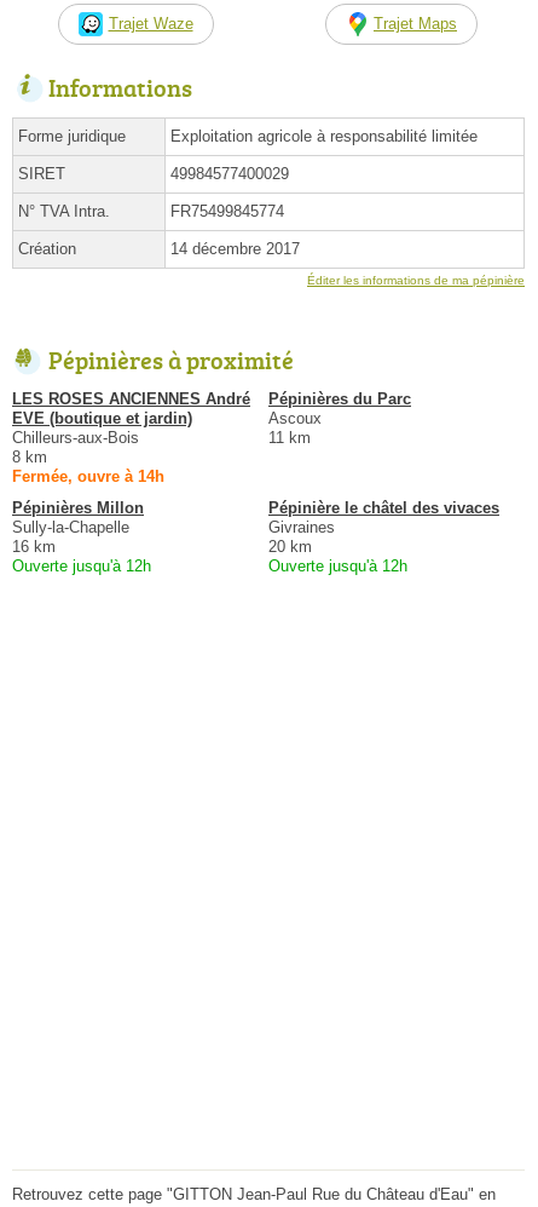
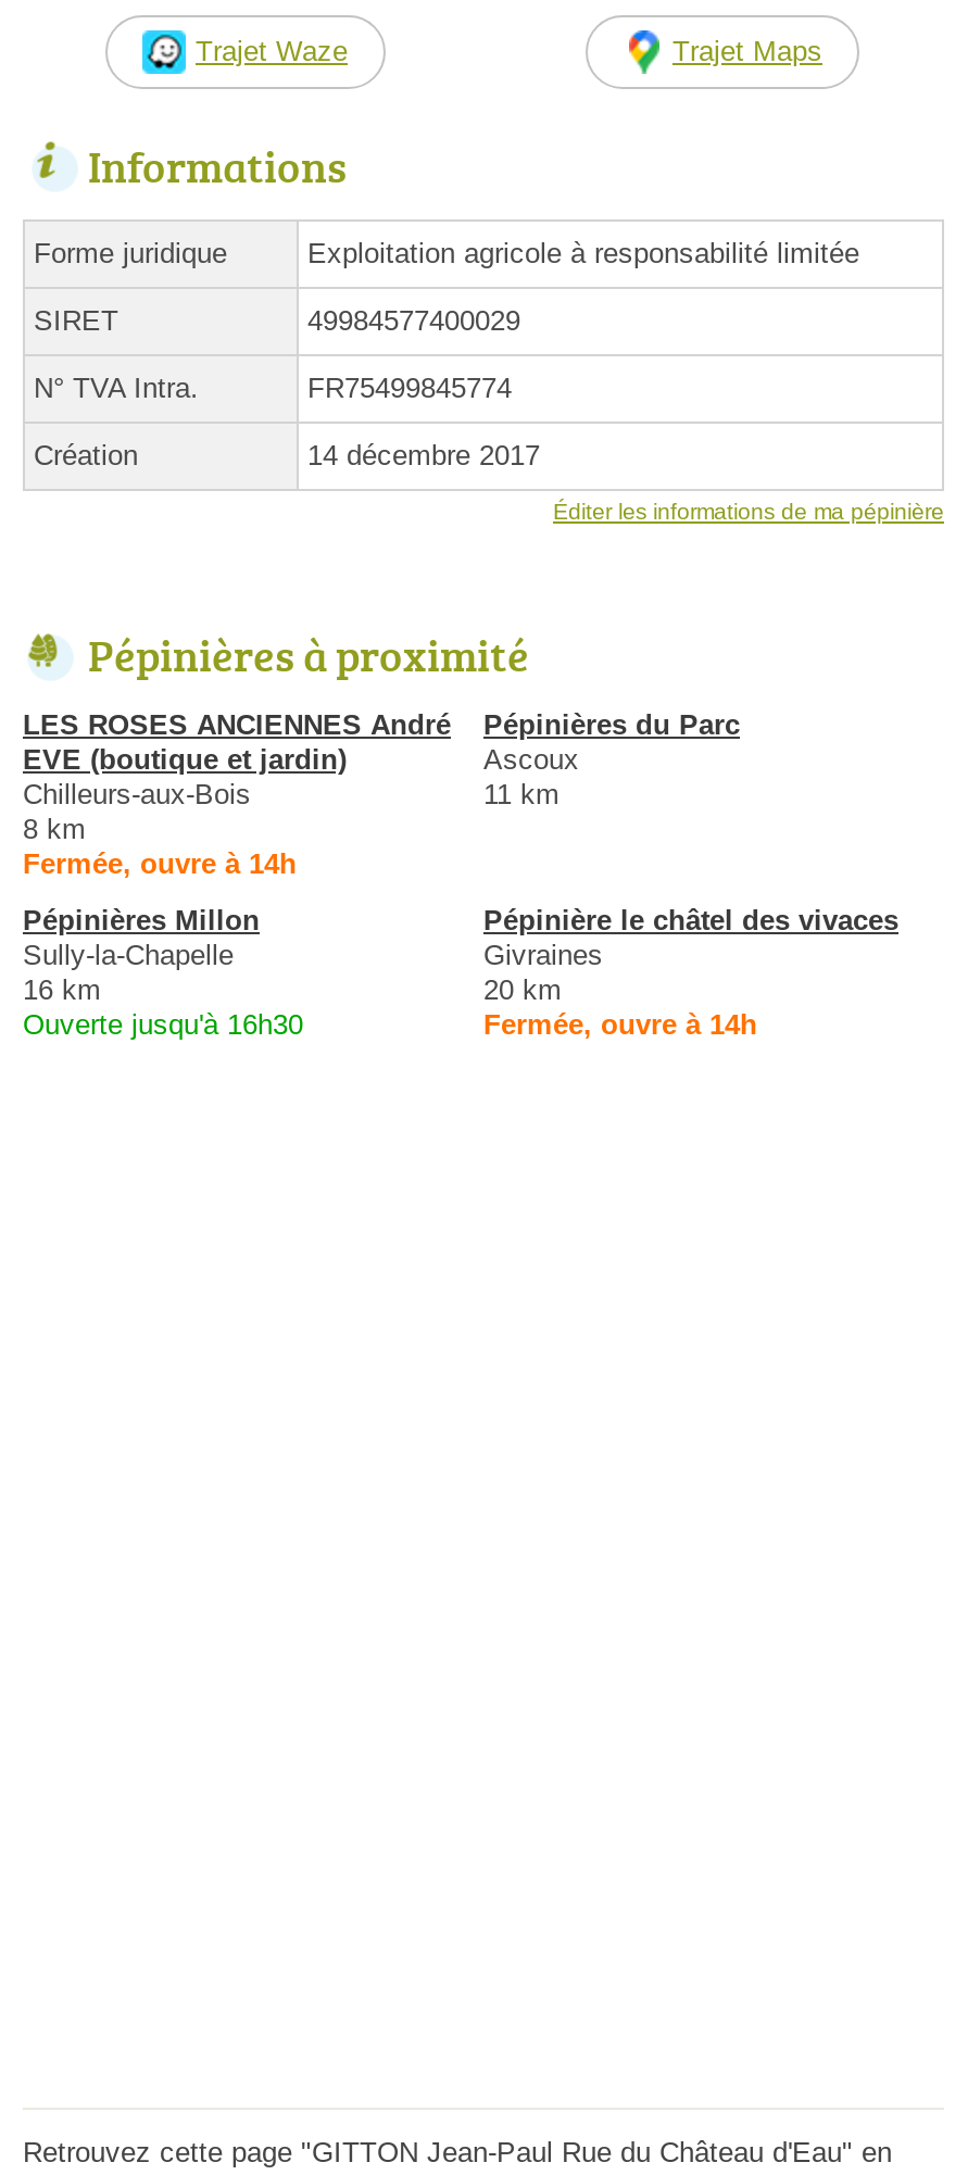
- Ouverte jusqu'à 12h
+ Ouverte jusqu'à 16h30

- Ouverte jusqu'à 12h
+ Fermée, ouvre à 14h
